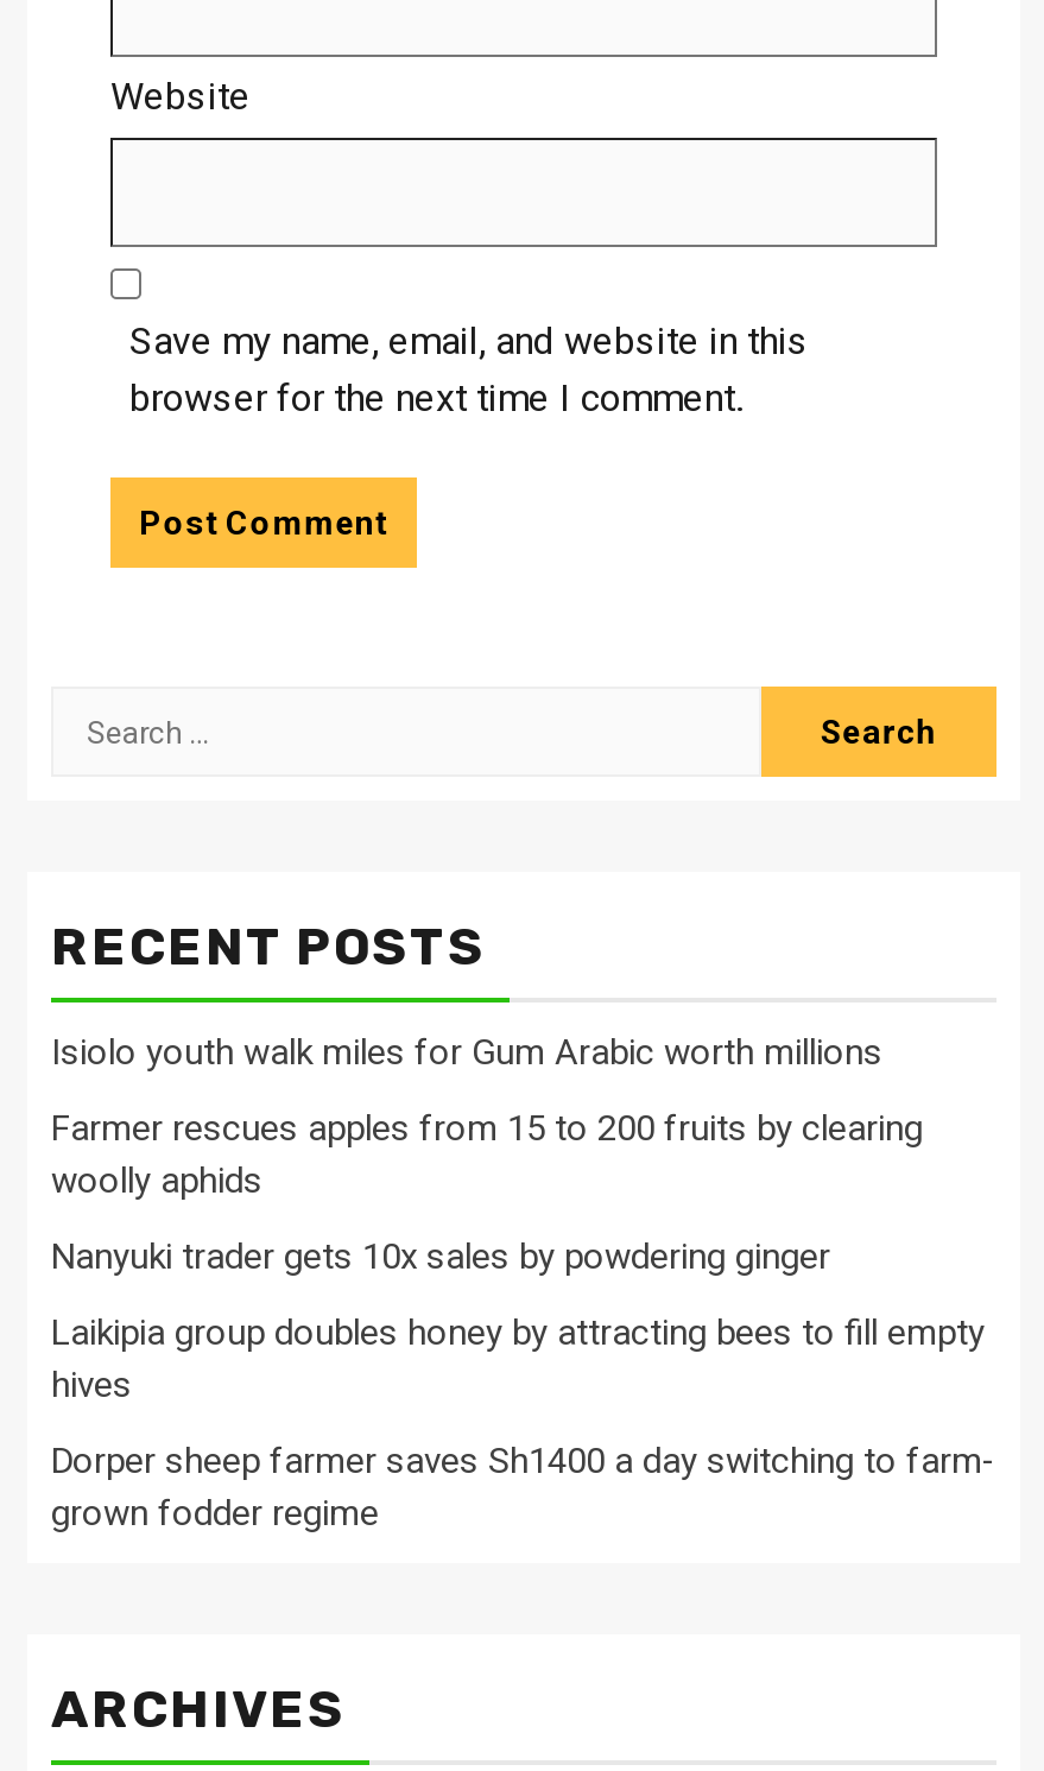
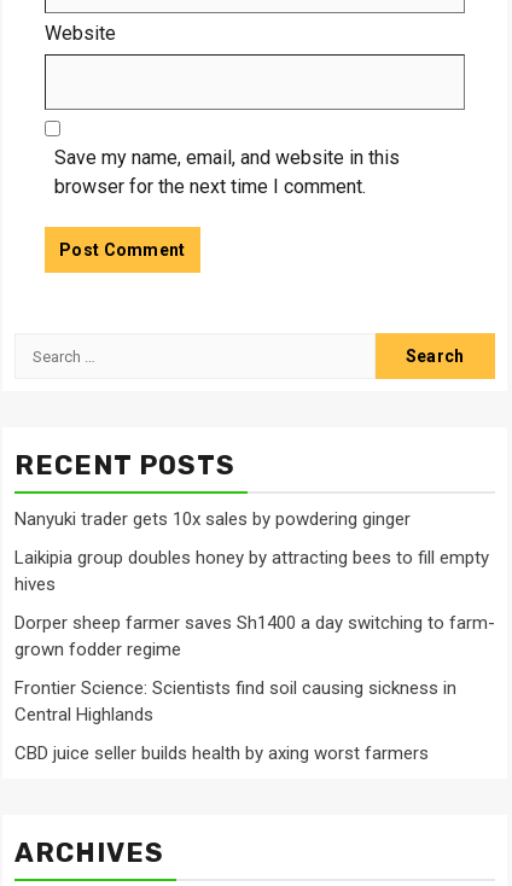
- Isiolo youth walk miles for Gum Arabic worth millions
- Farmer rescues apples from 15 to 200 fruits by clearing
- woolly aphids

moved up: Nanyuki trader gets 10x sales by powdering ginger | Laikipia group doubles honey by attracting bees to fill empty | hives | Dorper sheep farmer saves Sh1400 a day switching to farm- | grown fodder regime

+ Frontier Science: Scientists find soil causing sickness in
+ Central Highlands
+ CBD juice seller builds health by axing worst farmers
